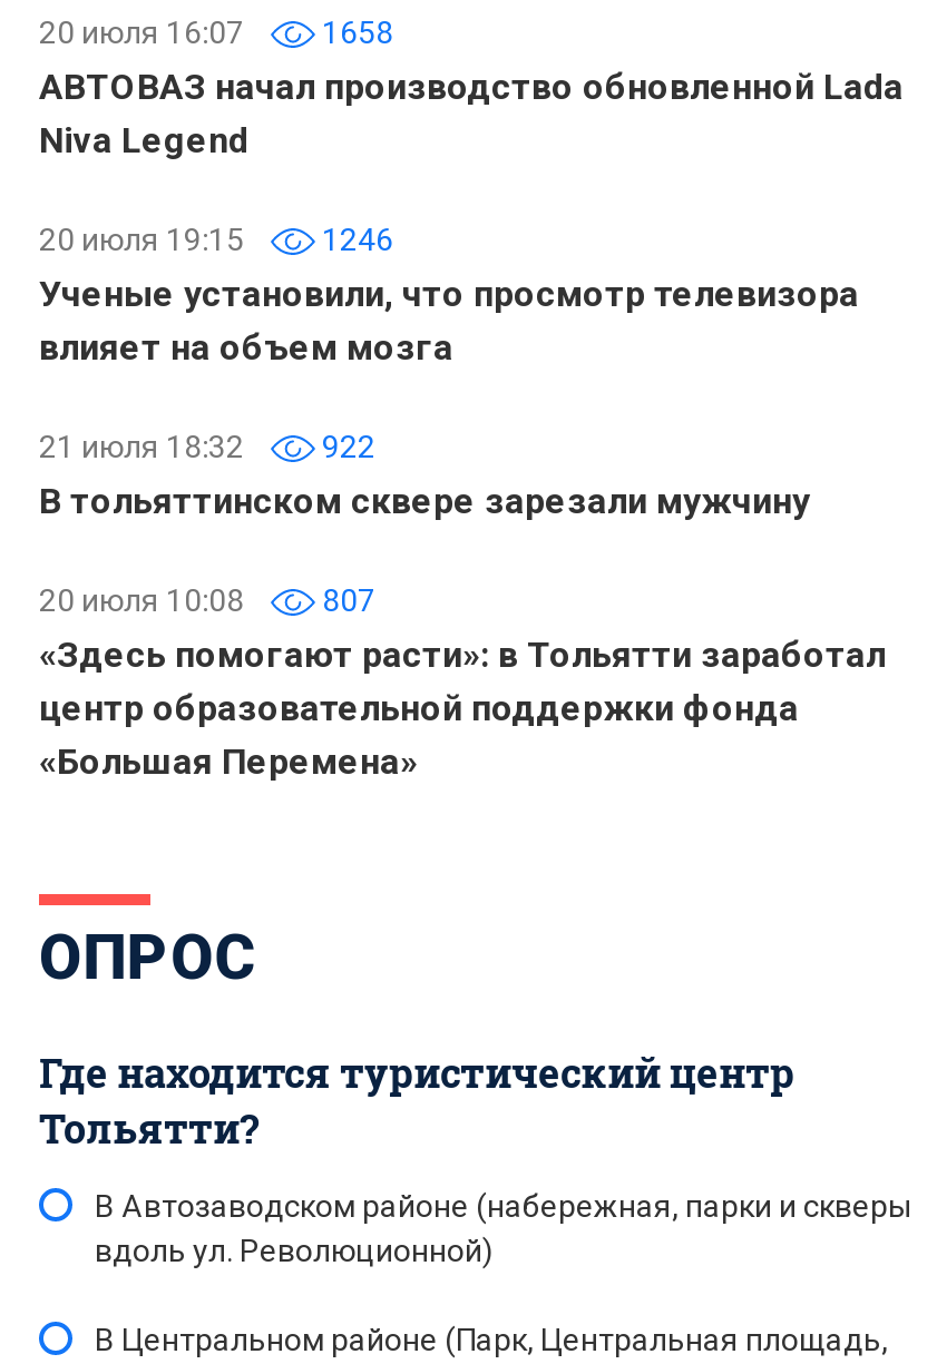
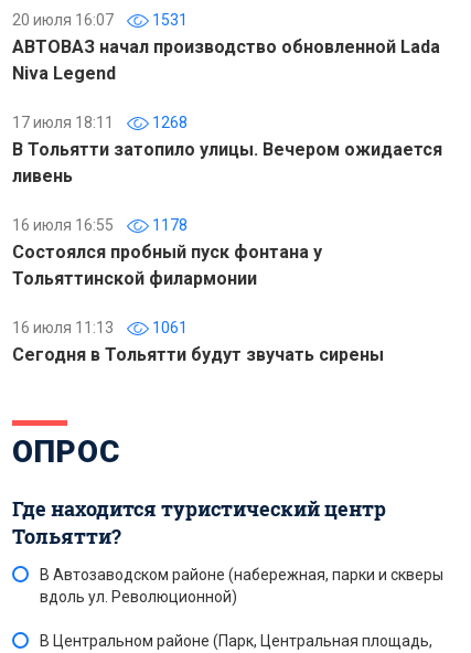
- 20 июля 16:07 1658
+ 20 июля 16:07 1531

- 20 июля 19:15
- 1246
- Ученые установили, что просмотр телевизора
- влияет на объем мозга
+ 17 июля 18:11
+ 1268
+ В Тольятти затопило улицы. Вечером ожидается
+ ливень

- 21 июля 18:32
- 922
- В тольяттинском сквере зарезали мужчину
+ 16 июля 16:55
+ 1178
+ Состоялся пробный пуск фонтана у
+ Тольяттинской филармонии

- 20 июля 10:08
- 807
- «Здесь помогают расти»: в Тольятти заработал
- центр образовательной поддержки фонда
- «Большая Перемена»
+ 16 июля 11:13
+ 1061
+ Сегодня в Тольятти будут звучать сирены
